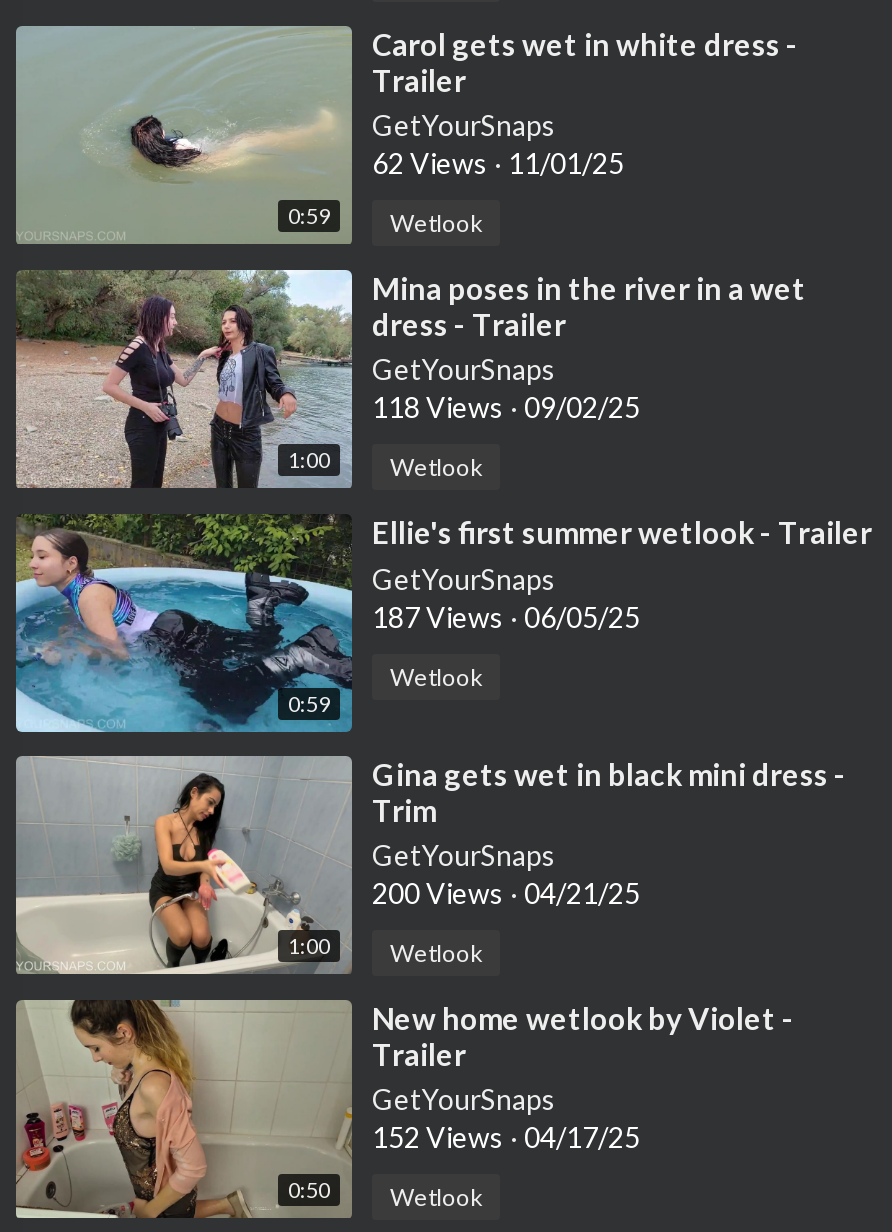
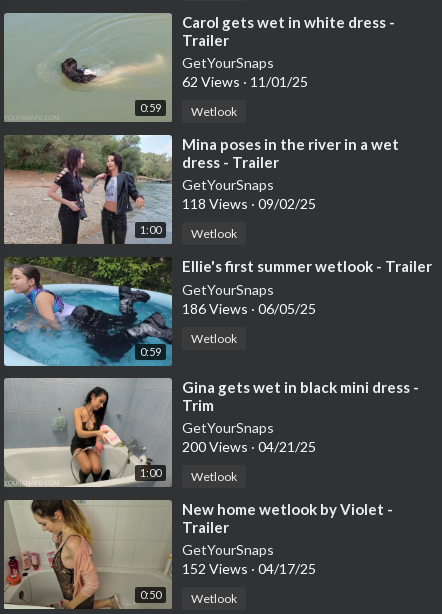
- 187 Views · 06/05/25
+ 186 Views · 06/05/25
